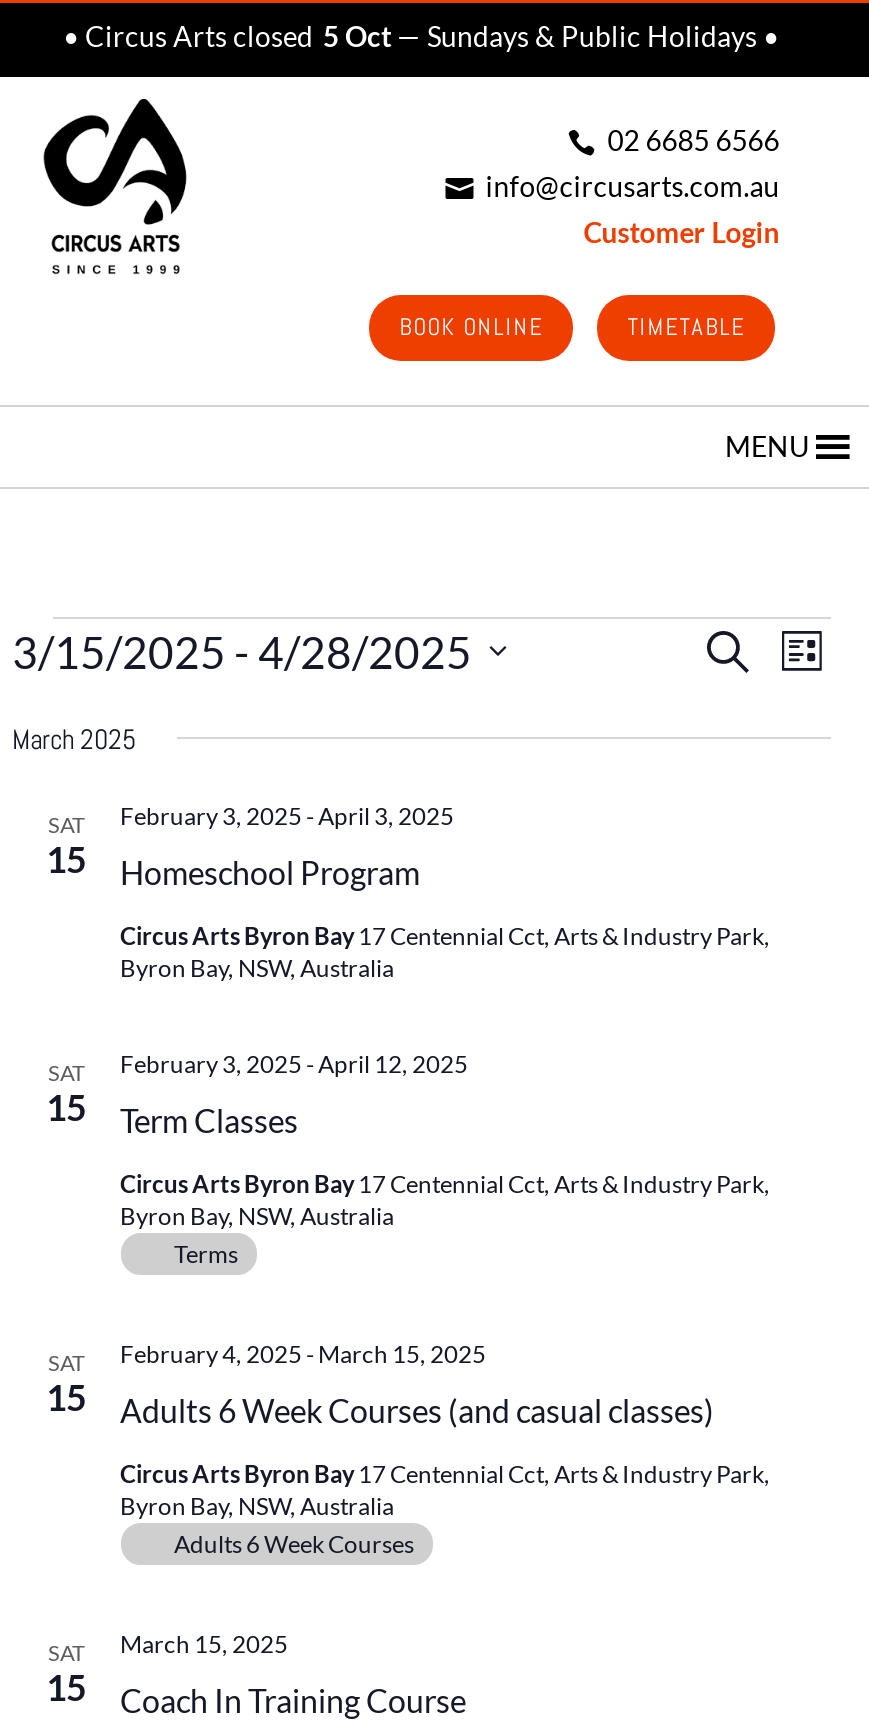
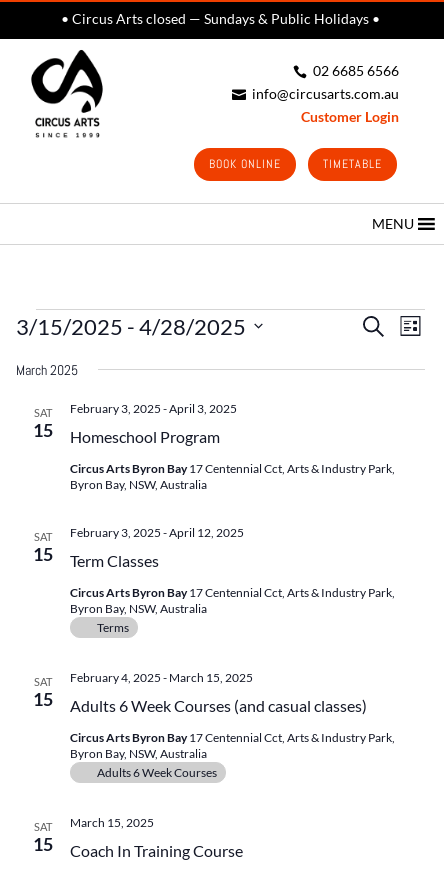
- • Circus Arts closed 5 Oct — Sundays & Public Holidays •
+ • Circus Arts closed — Sundays & Public Holidays •
